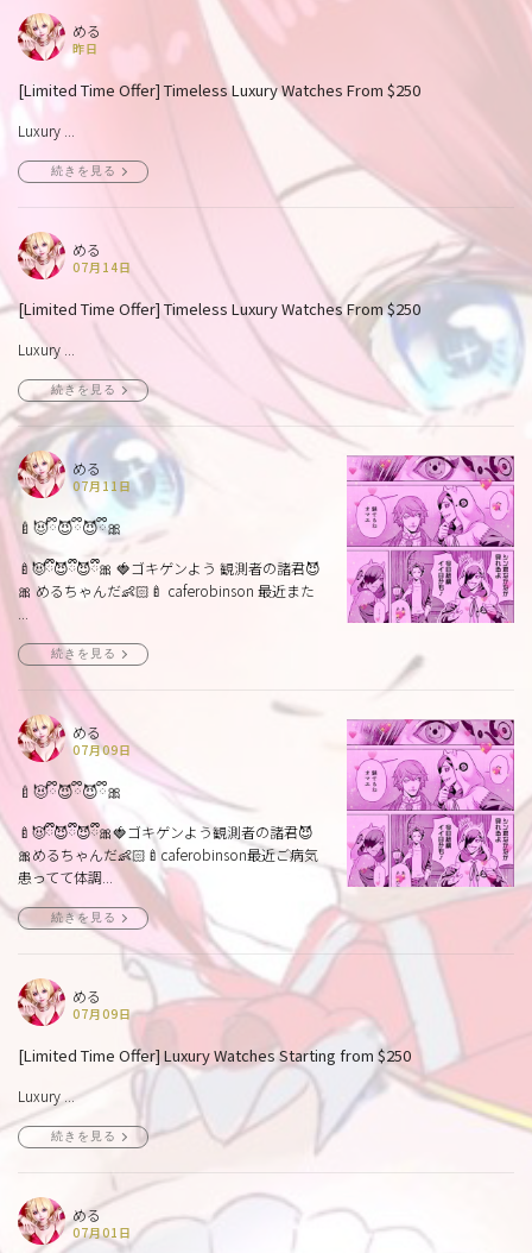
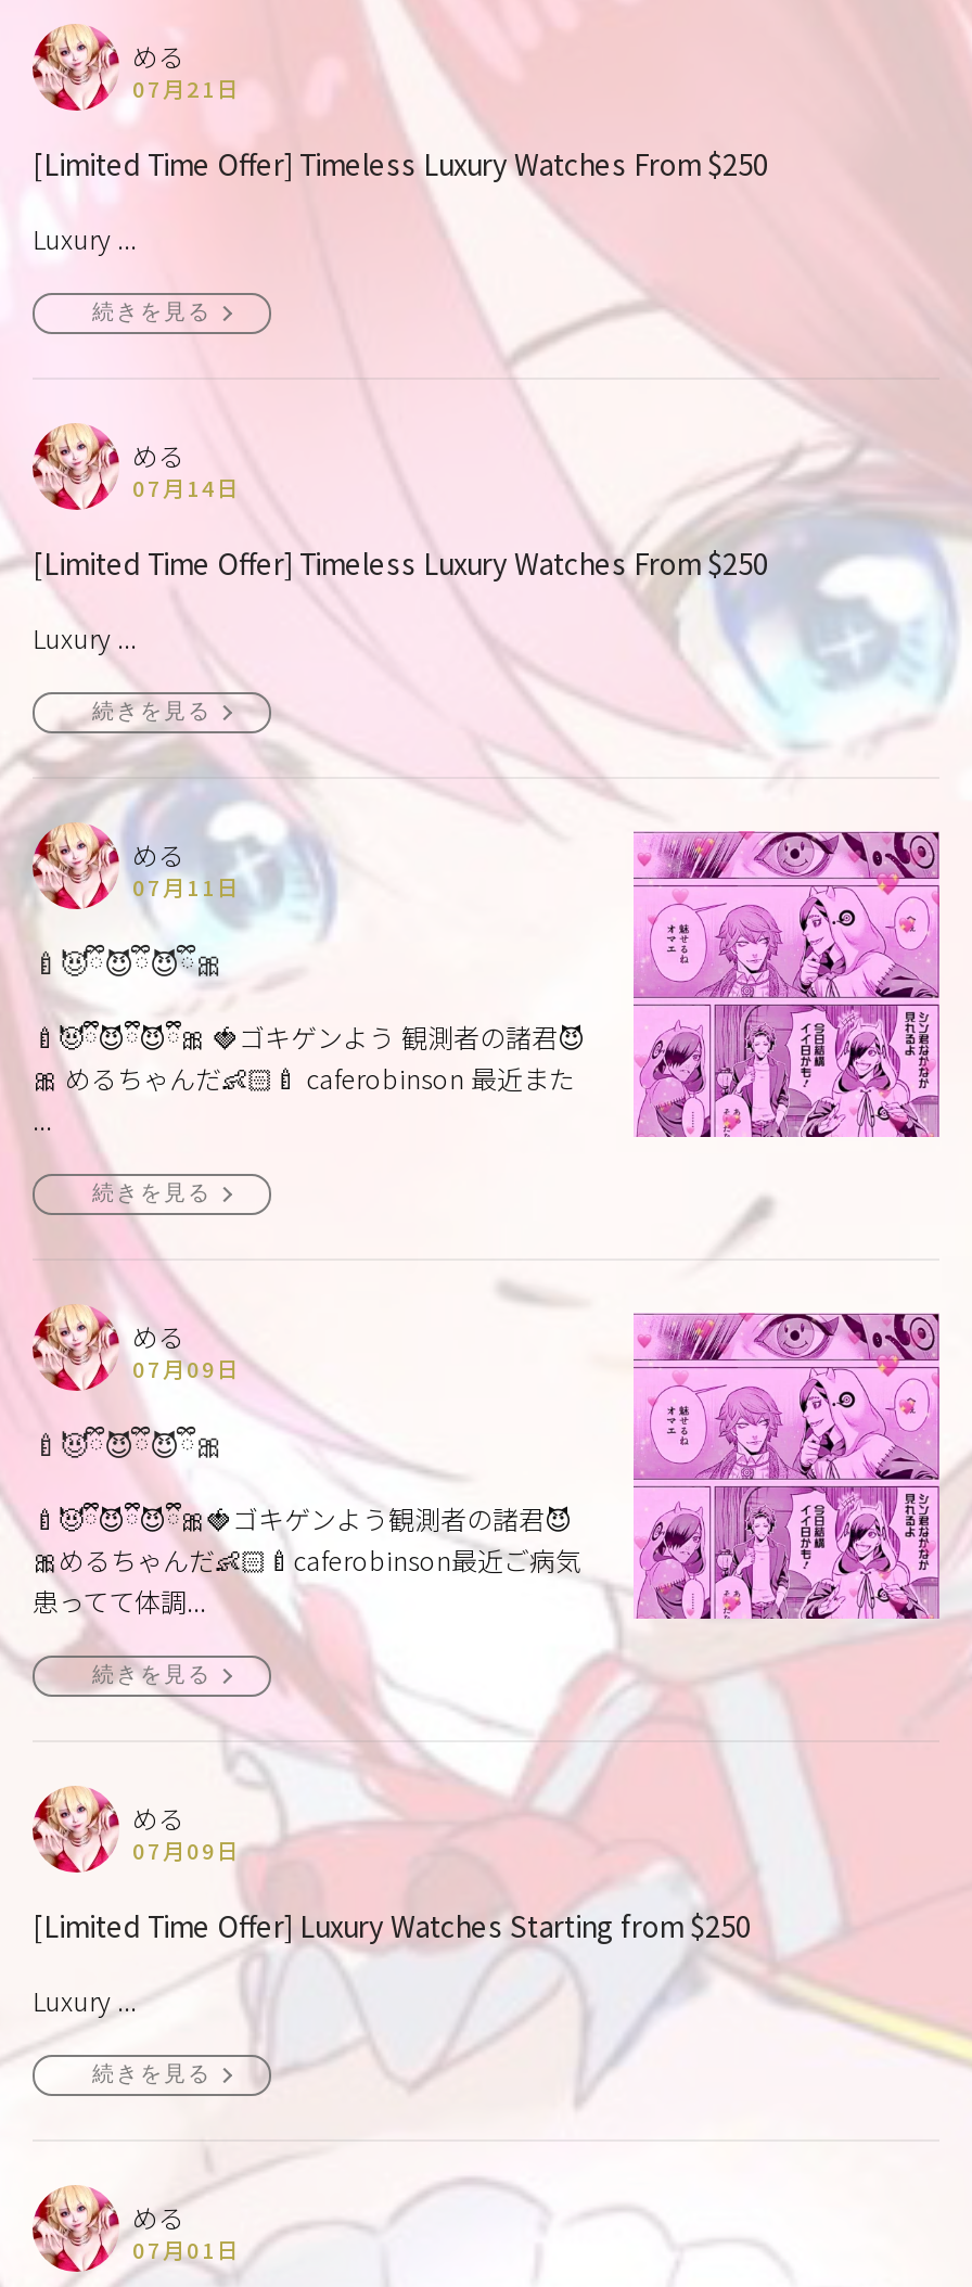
- 昨日
+ 07月21日
